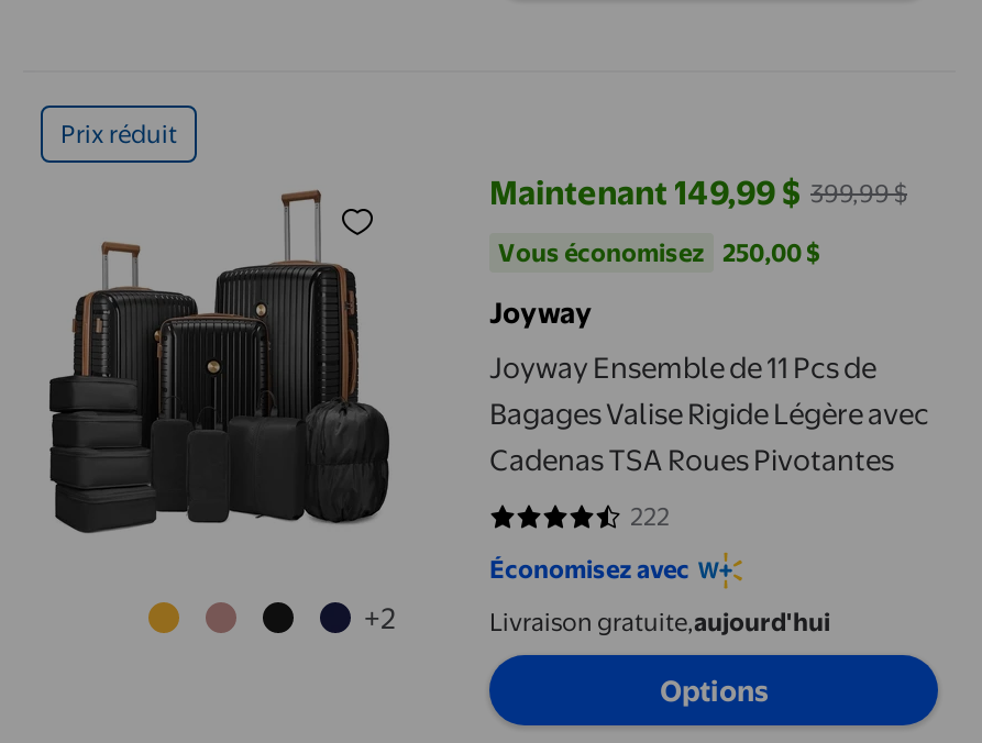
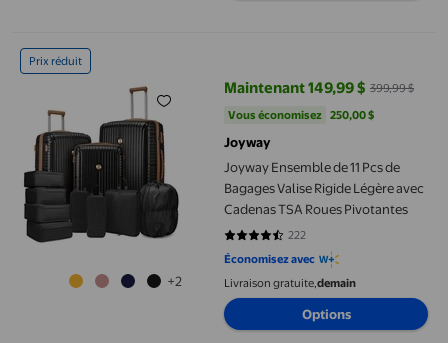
- Livraison gratuite,aujourd'hui
+ Livraison gratuite,demain
